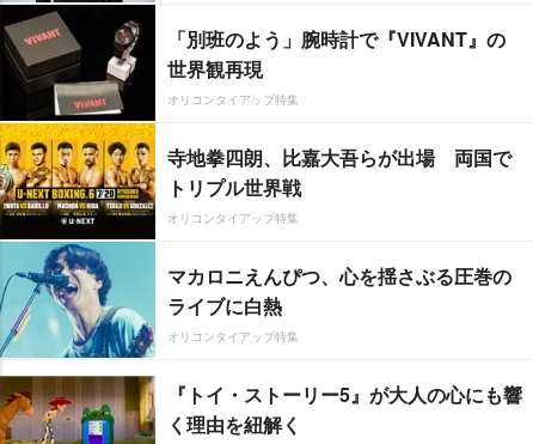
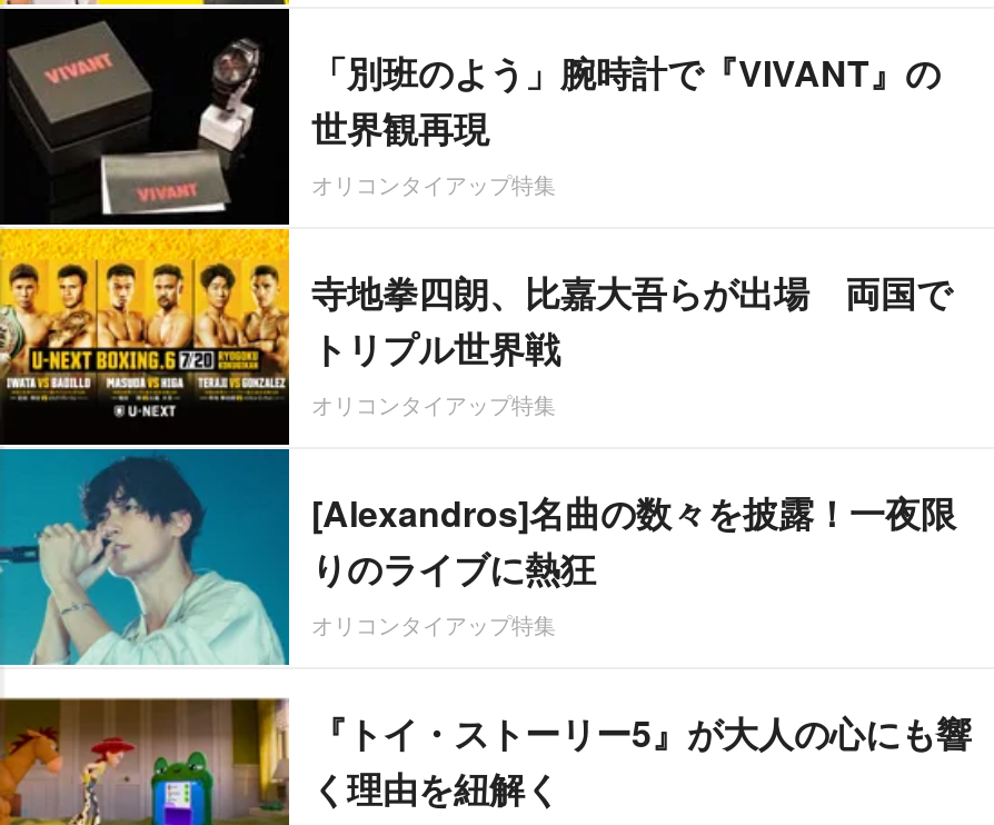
- [image]
- マカロニえんぴつ、心を揺さぶる圧巻の
- ライブに白熱
+ [image]
+ [Alexandros]名曲の数々を披露！一夜限
+ りのライブに熱狂
